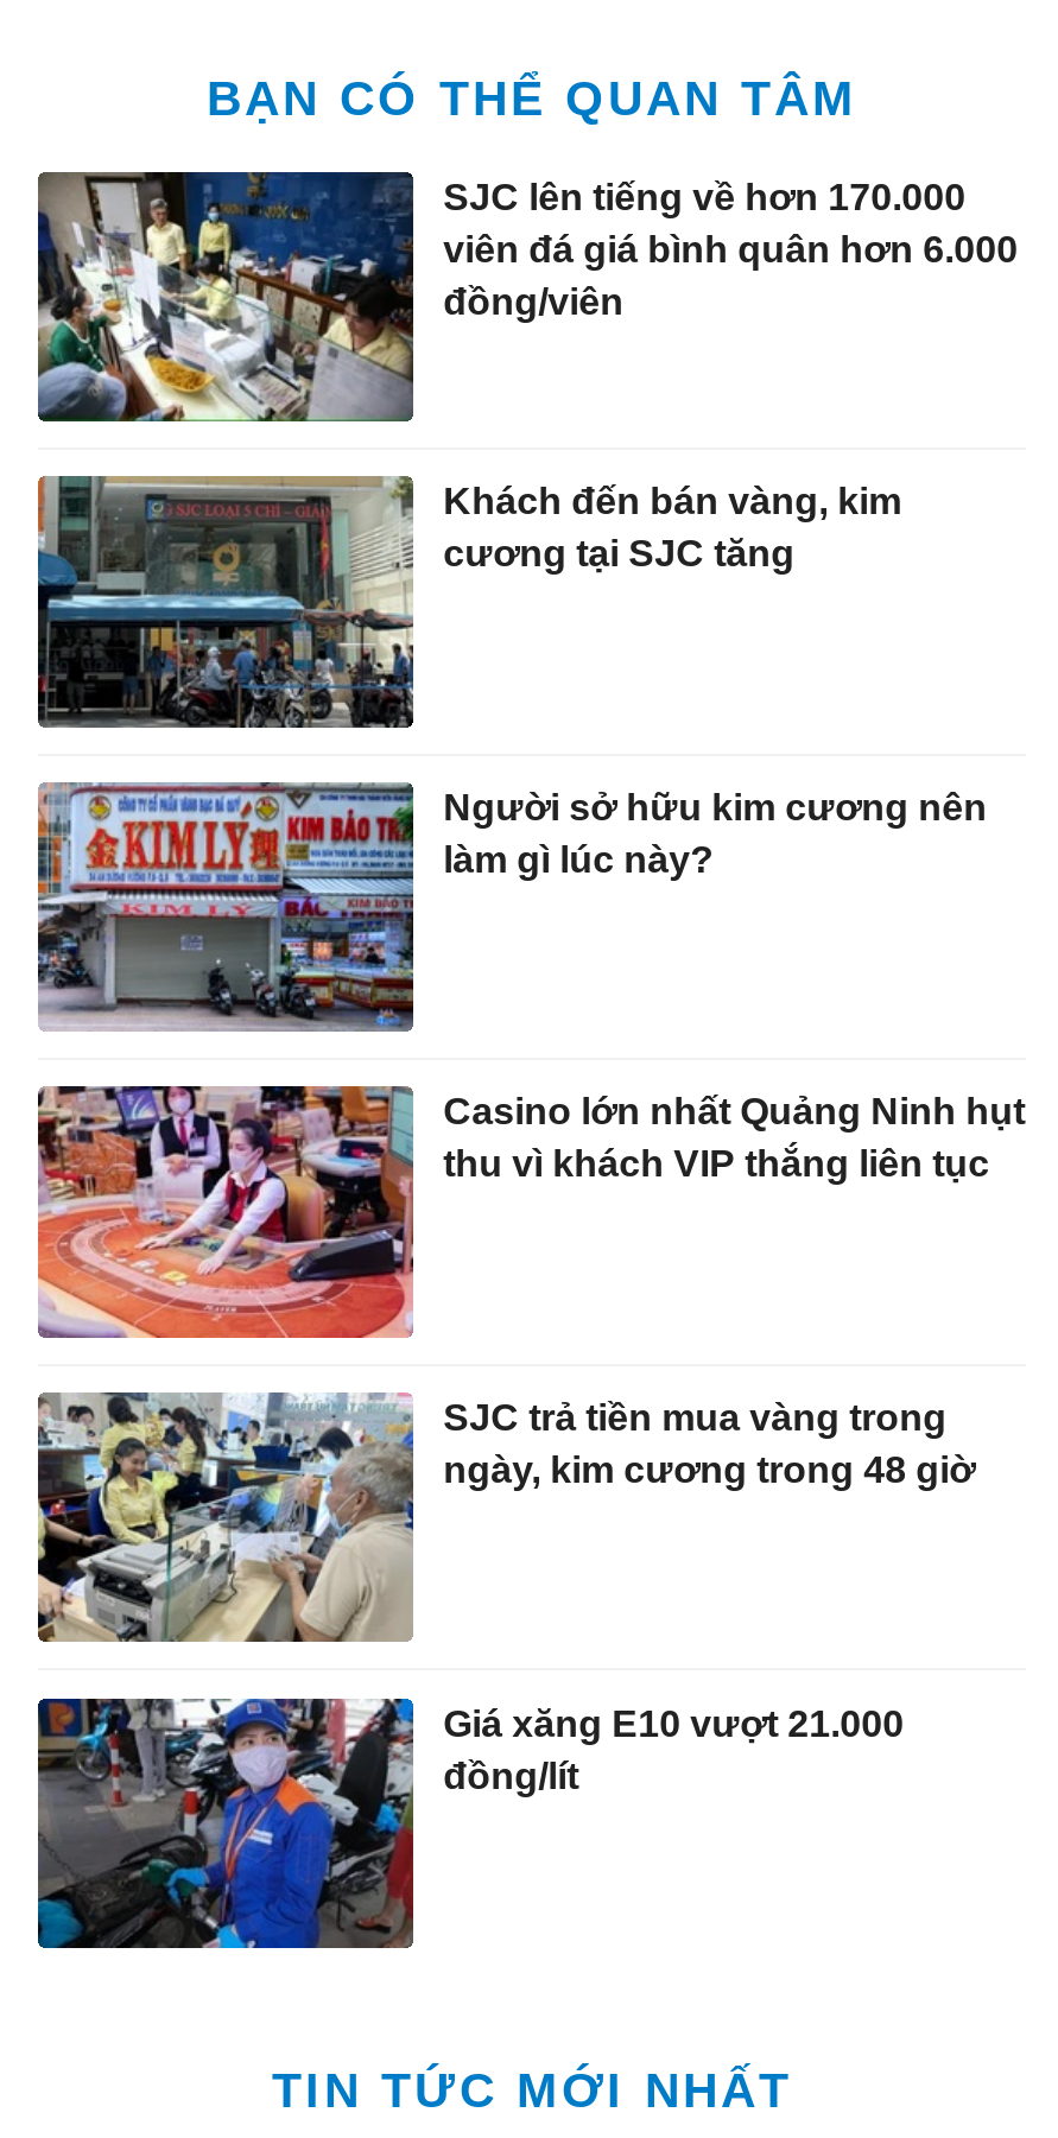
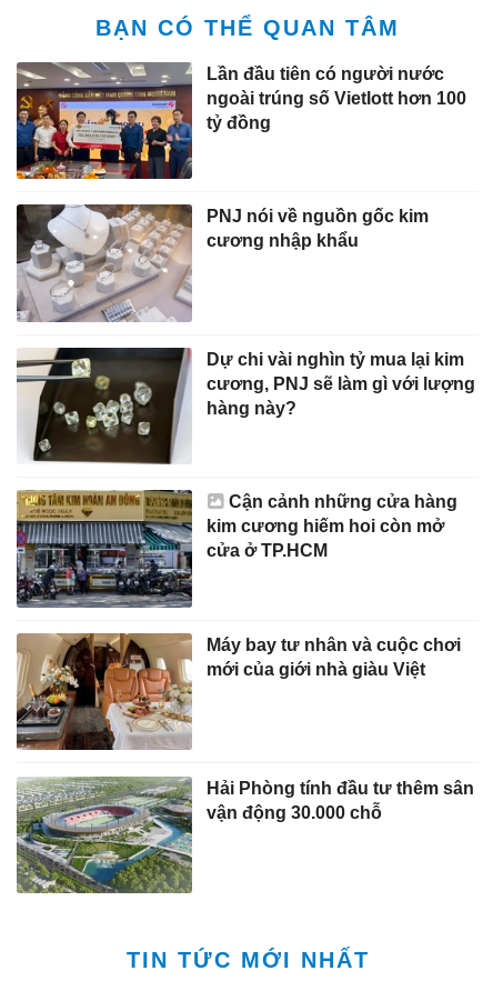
- [image]
- SJC lên tiếng về hơn 170.000
- viên đá giá bình quân hơn 6.000
- đồng/viên
+ [image]
+ Lần đầu tiên có người nước
+ ngoài trúng số Vietlott hơn 100
+ tỷ đồng

- [image]
- Khách đến bán vàng, kim
- cương tại SJC tăng
+ [image]
+ PNJ nói về nguồn gốc kim
+ cương nhập khẩu

- [image]
- Người sở hữu kim cương nên
- làm gì lúc này?
+ [image]
+ Dự chi vài nghìn tỷ mua lại kim
+ cương, PNJ sẽ làm gì với lượng
+ hàng này?

- [image]
- Casino lớn nhất Quảng Ninh hụt
- thu vì khách VIP thắng liên tục
+ [image]
+ Cận cảnh những cửa hàng
+ kim cương hiếm hoi còn mở
+ cửa ở TP.HCM

- [image]
- SJC trả tiền mua vàng trong
- ngày, kim cương trong 48 giờ
+ [image]
+ Máy bay tư nhân và cuộc chơi
+ mới của giới nhà giàu Việt

- [image]
- Giá xăng E10 vượt 21.000
- đồng/lít
+ [image]
+ Hải Phòng tính đầu tư thêm sân
+ vận động 30.000 chỗ
